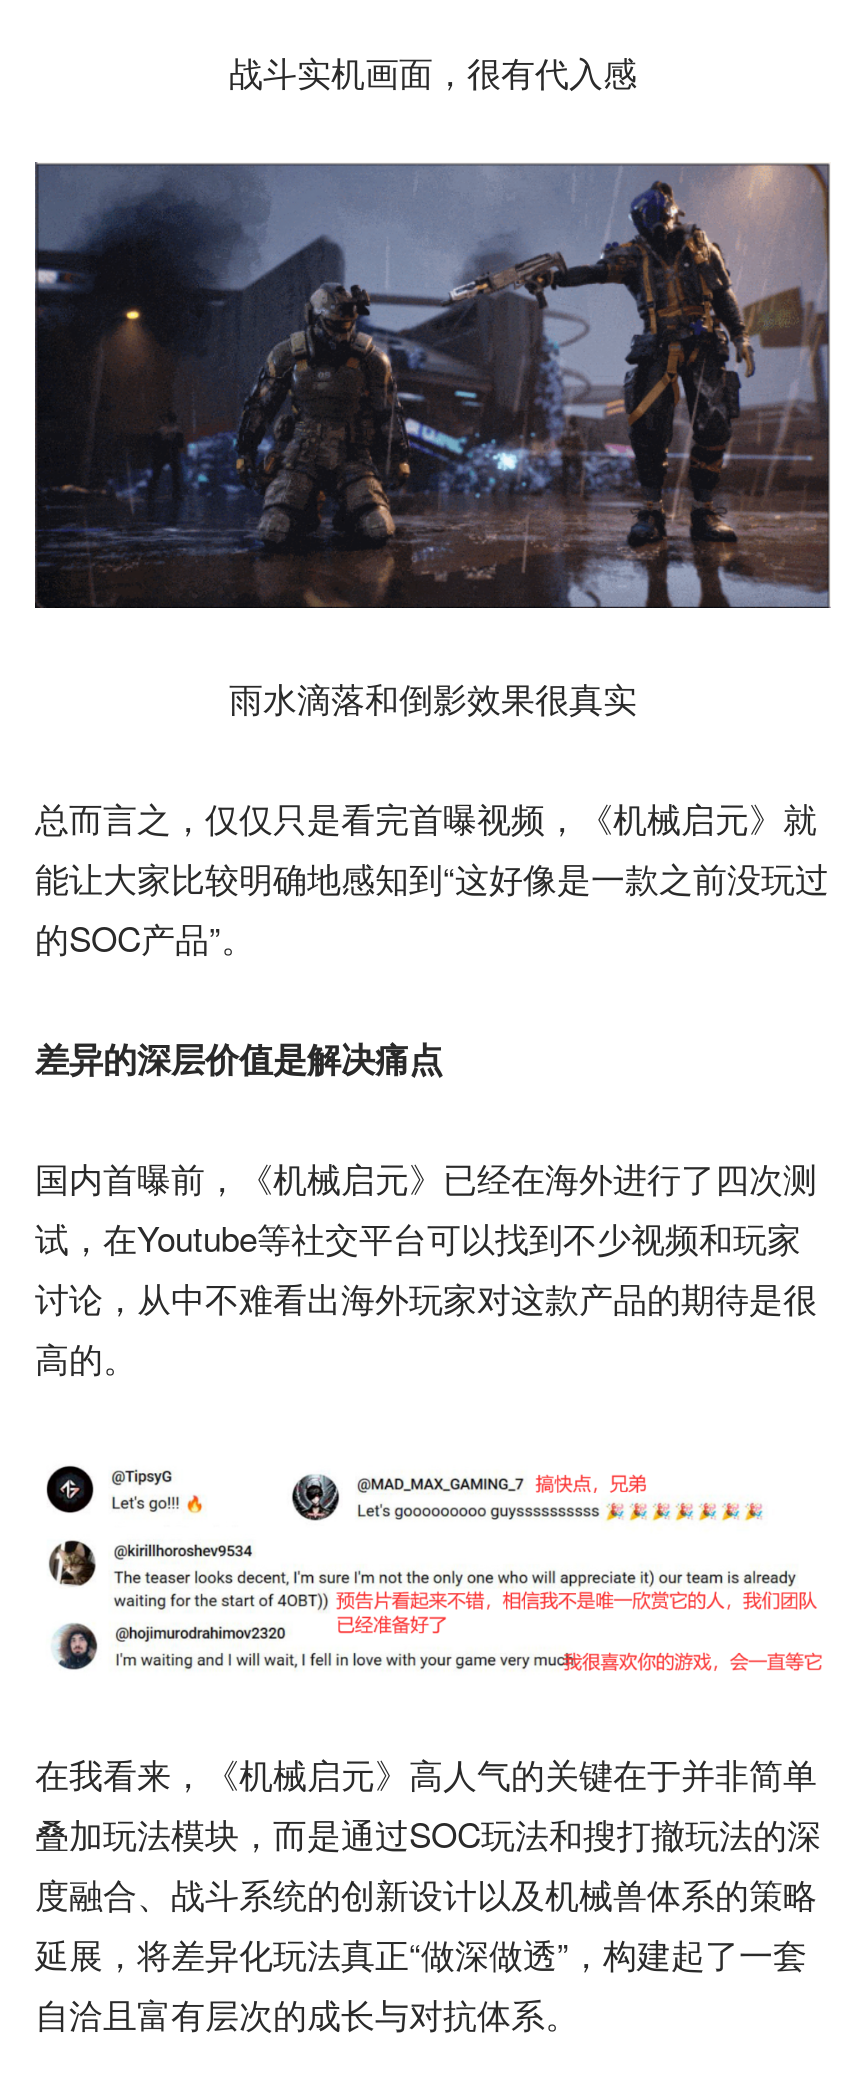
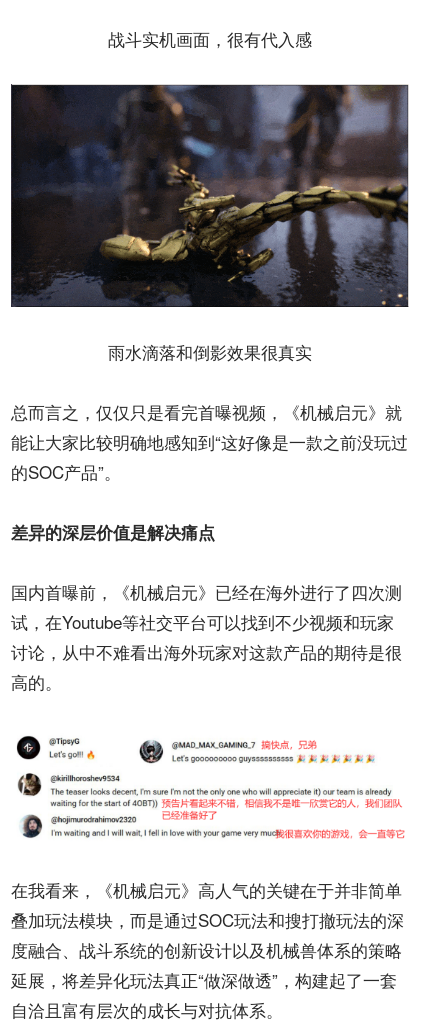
- [image]
+ [image]
